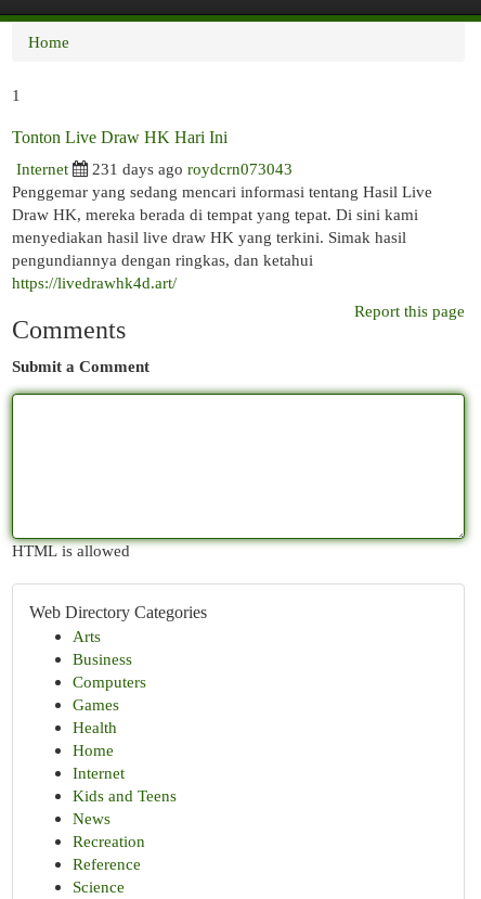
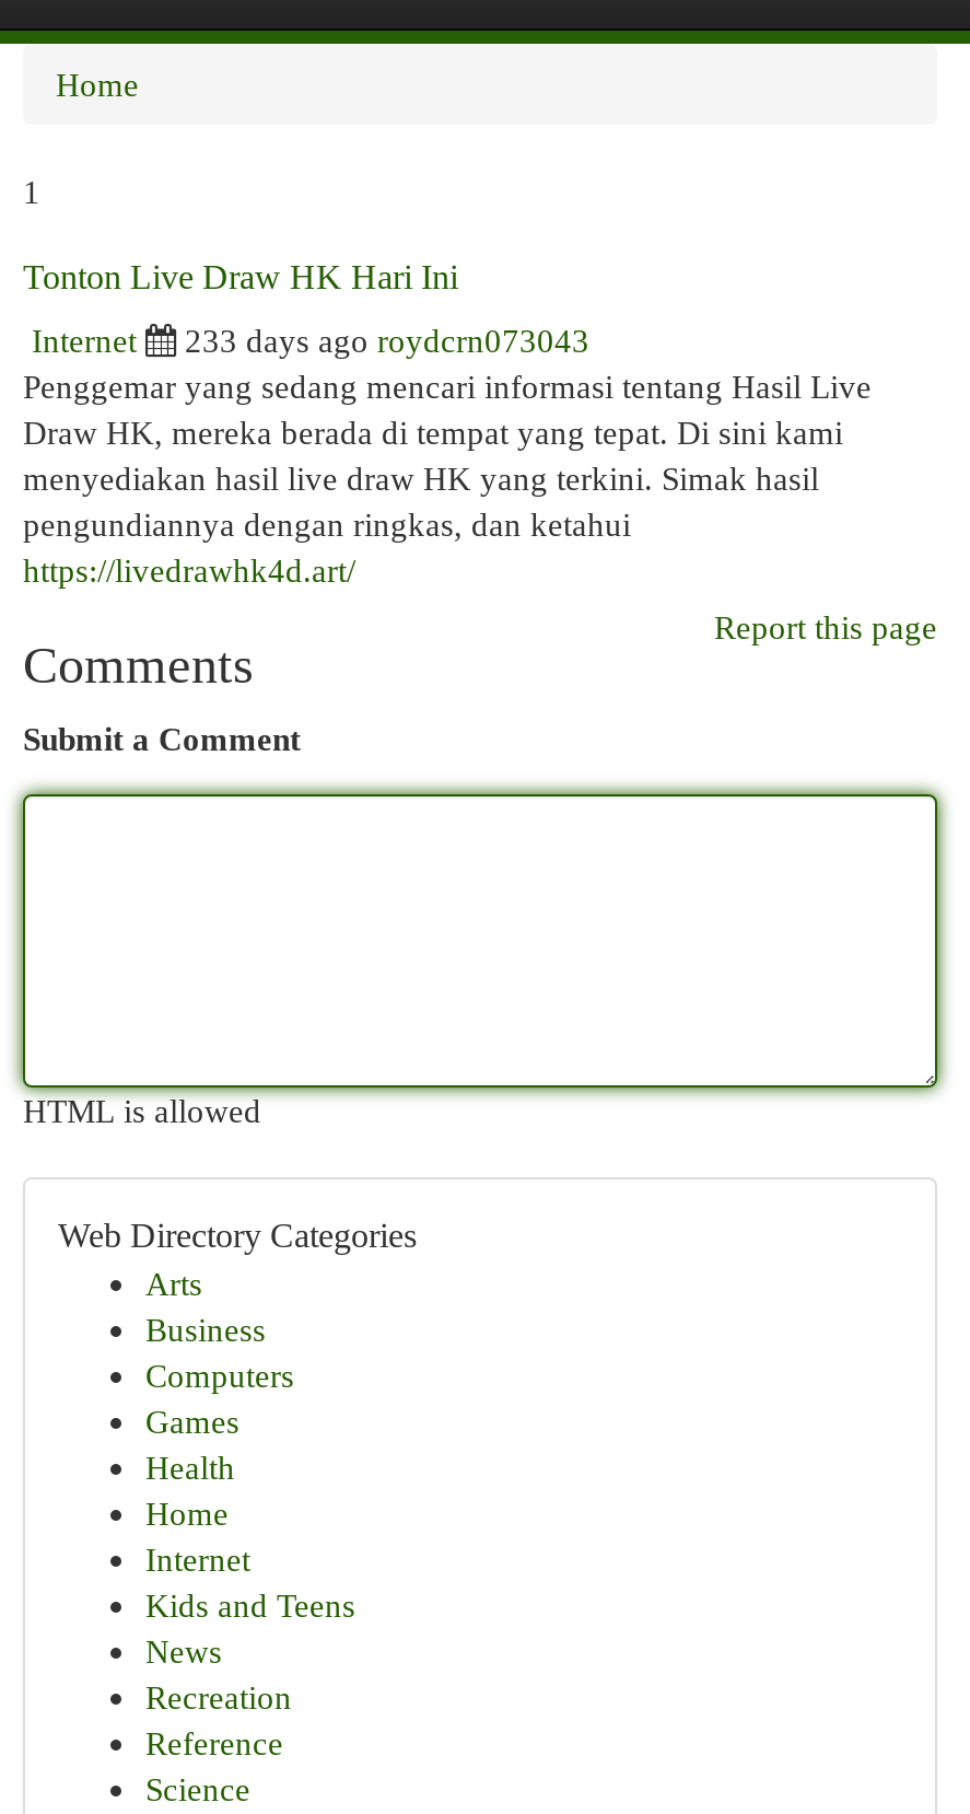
- 231 days ago roydcrn073043
+ 233 days ago roydcrn073043
